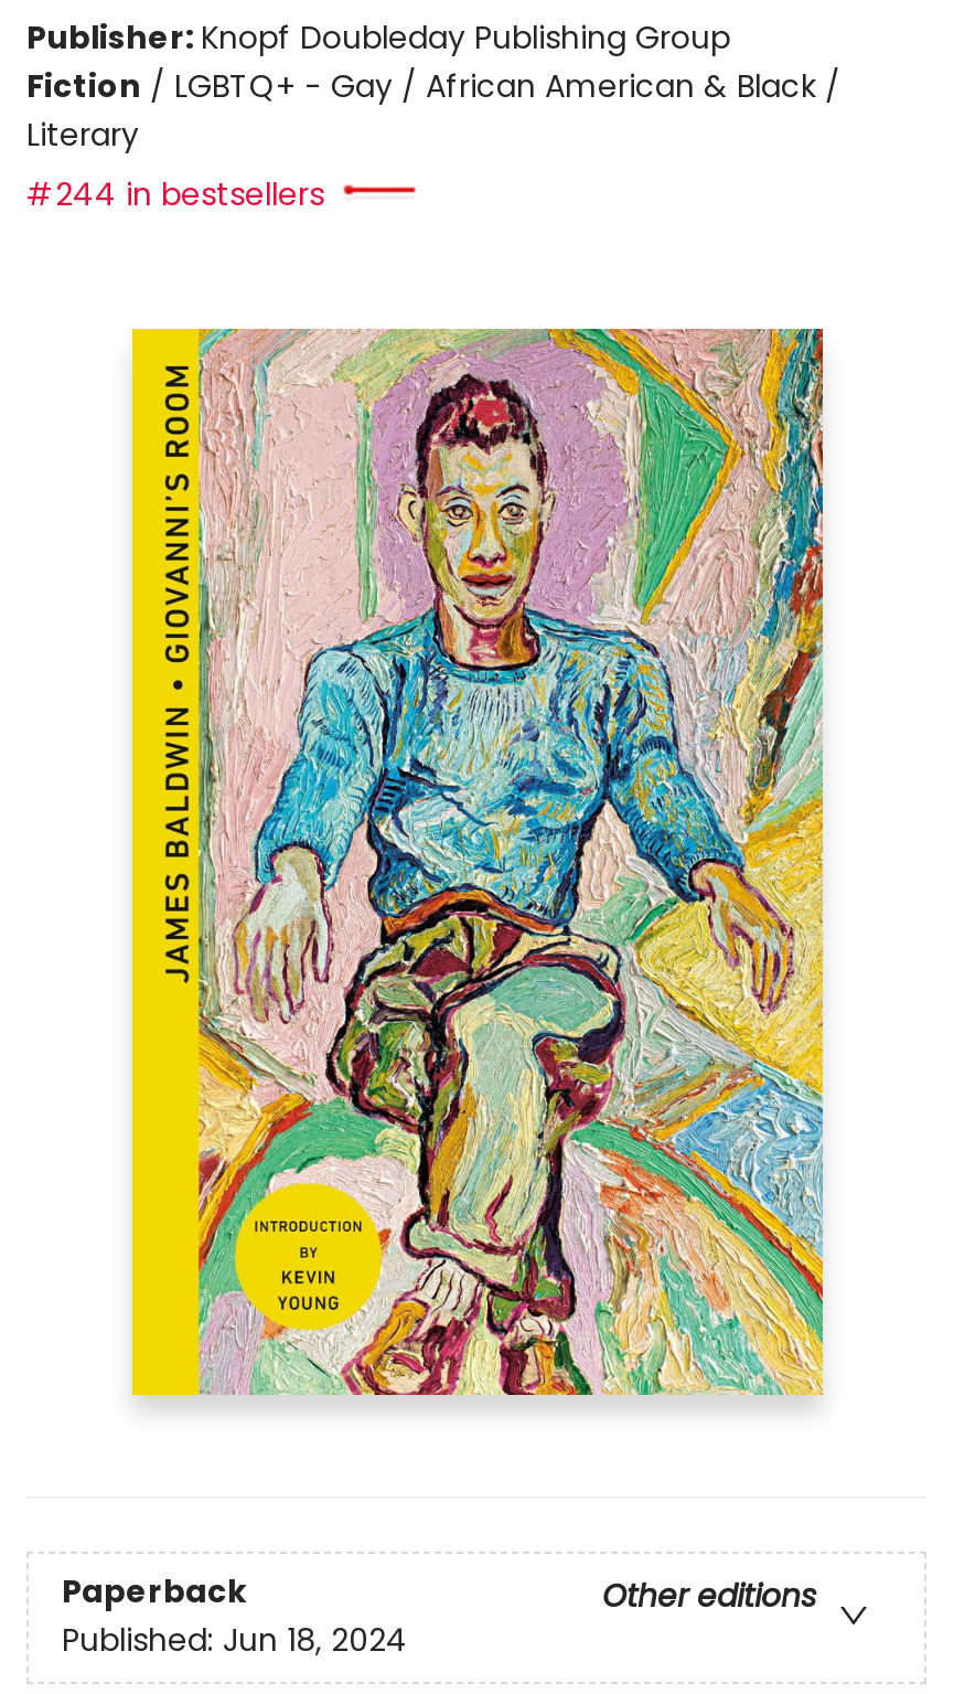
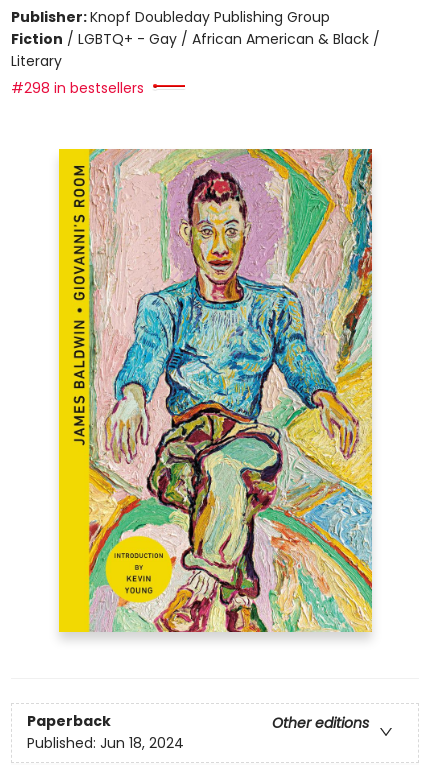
- #244 in bestsellers
+ #298 in bestsellers
